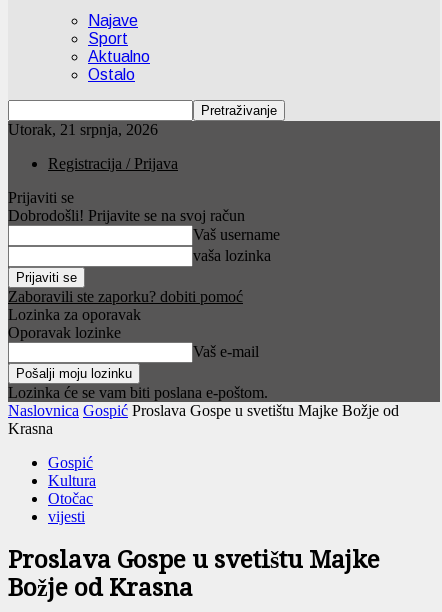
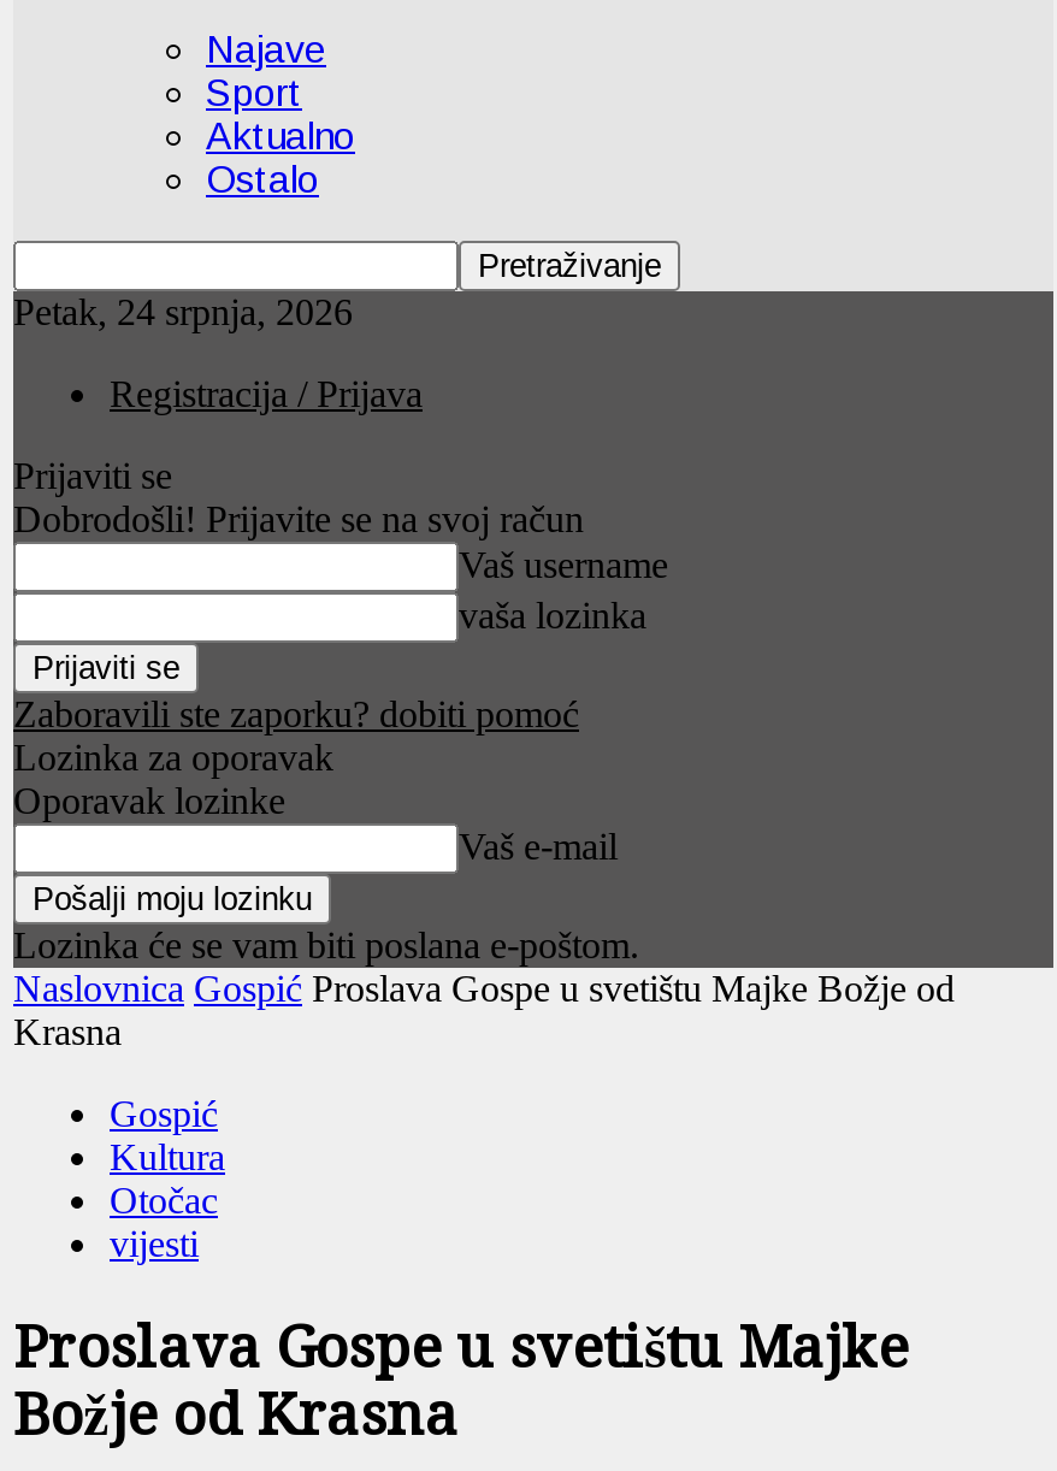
- Utorak, 21 srpnja, 2026
+ Petak, 24 srpnja, 2026
